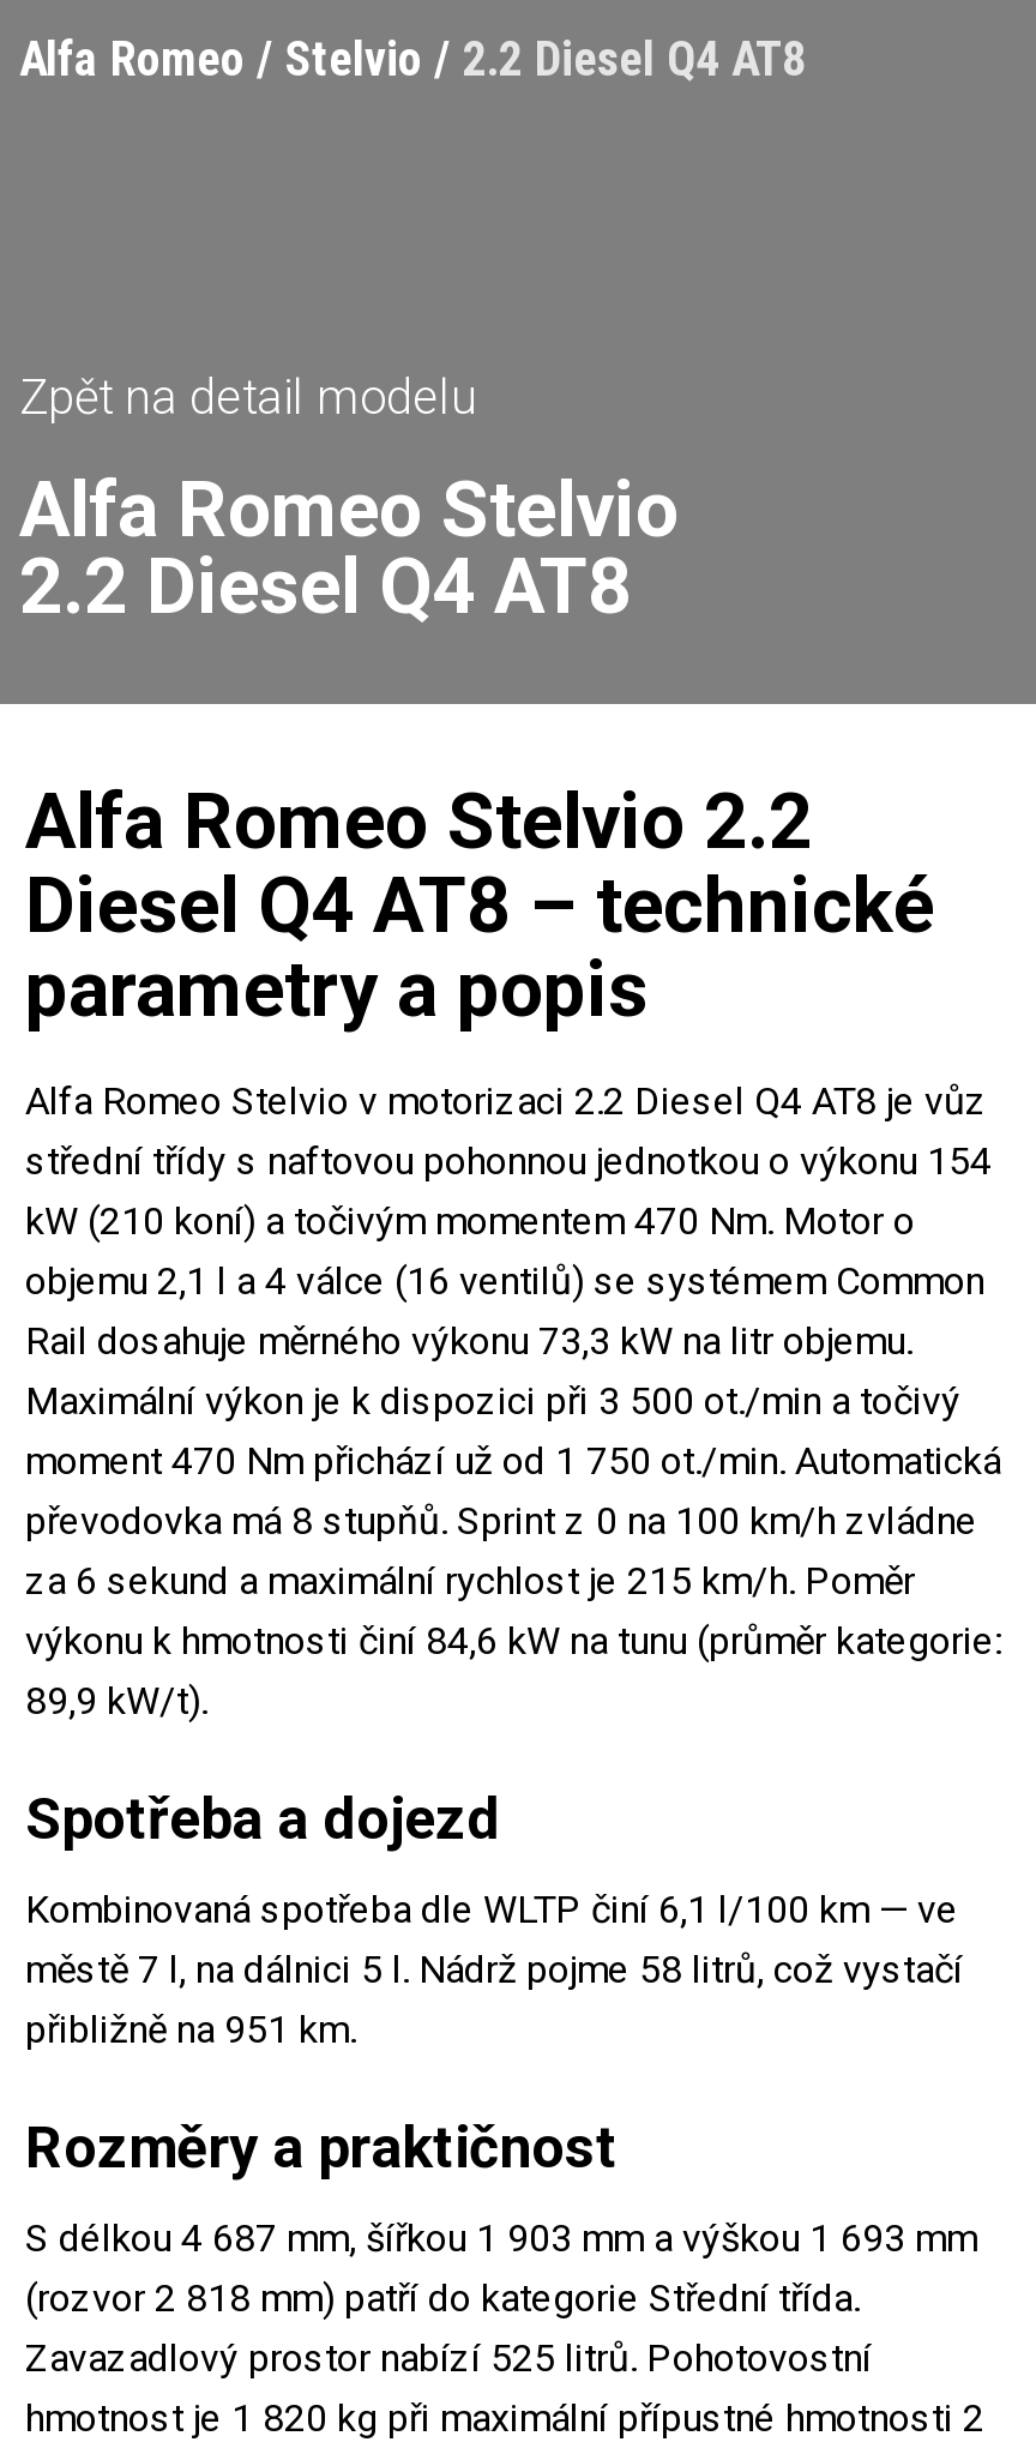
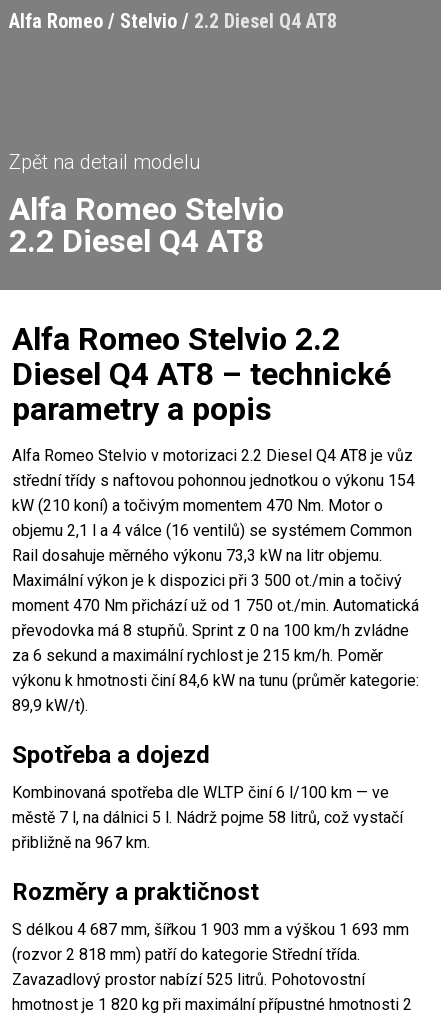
- Kombinovaná spotřeba dle WLTP činí 6,1 l/100 km — ve
+ Kombinovaná spotřeba dle WLTP činí 6 l/100 km — ve

- přibližně na 951 km.
+ přibližně na 967 km.
